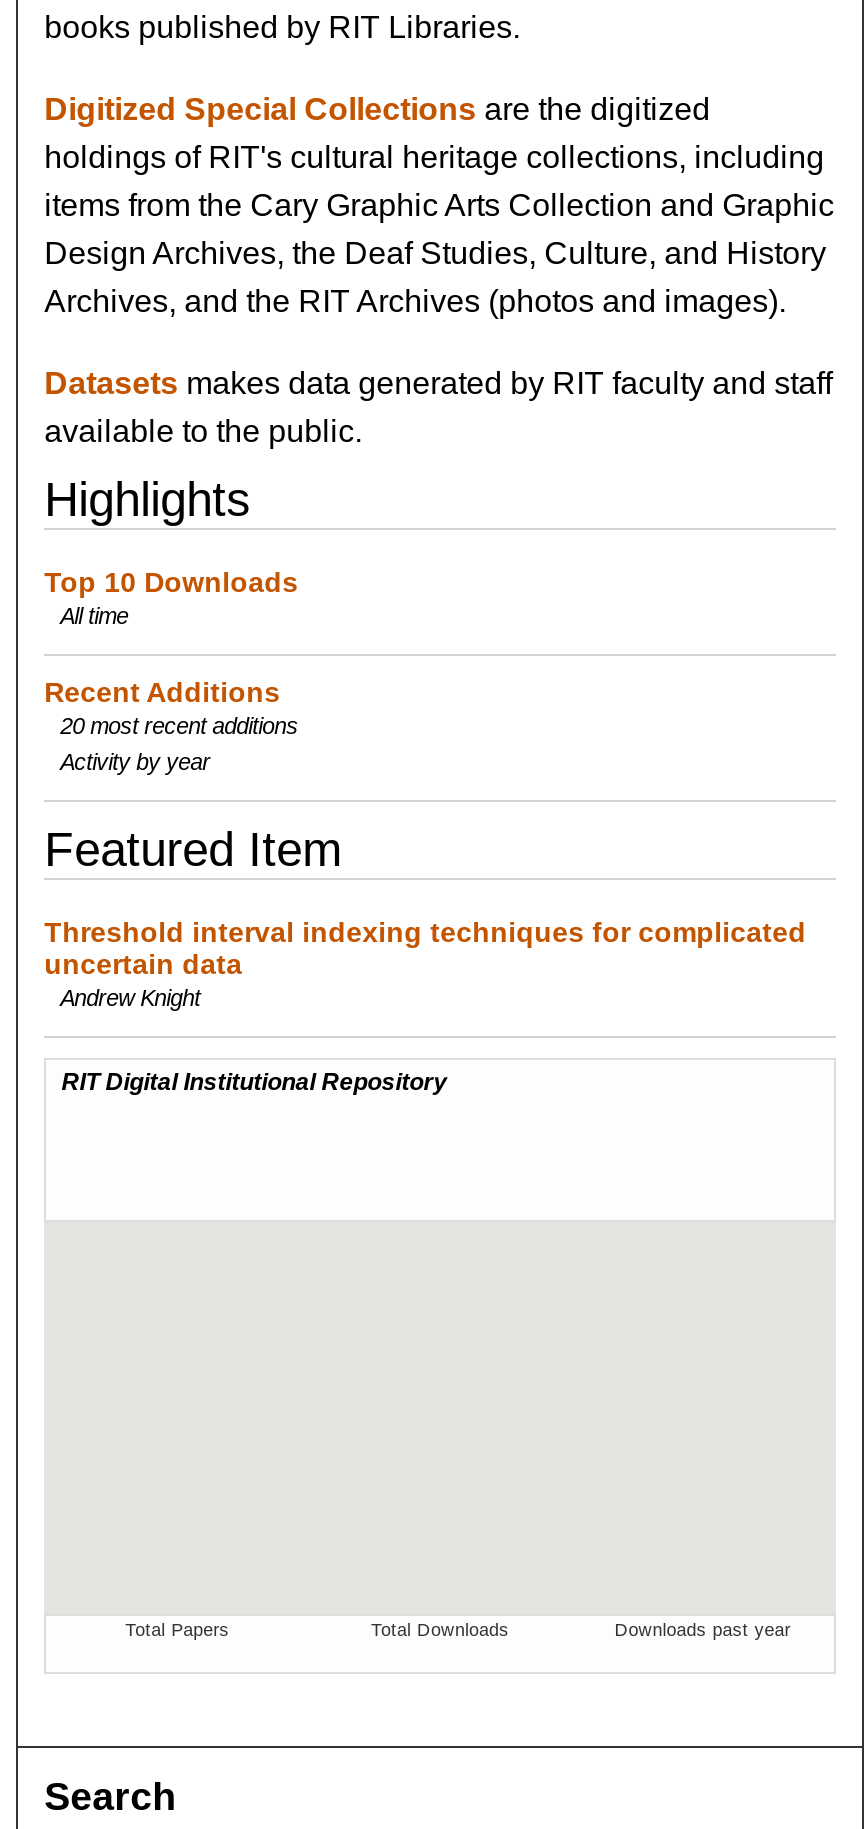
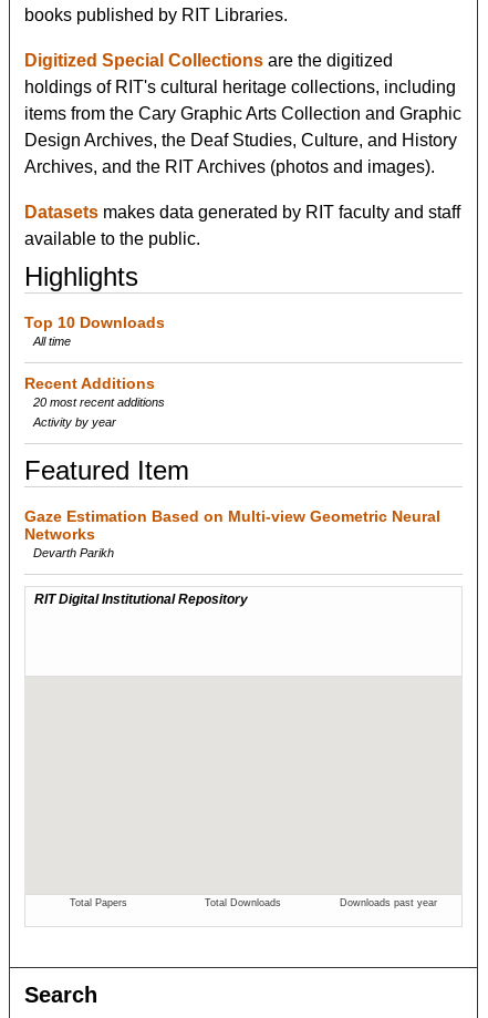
- Threshold interval indexing techniques for complicated
- uncertain data
- Andrew Knight
+ Gaze Estimation Based on Multi-view Geometric Neural
+ Networks
+ Devarth Parikh
